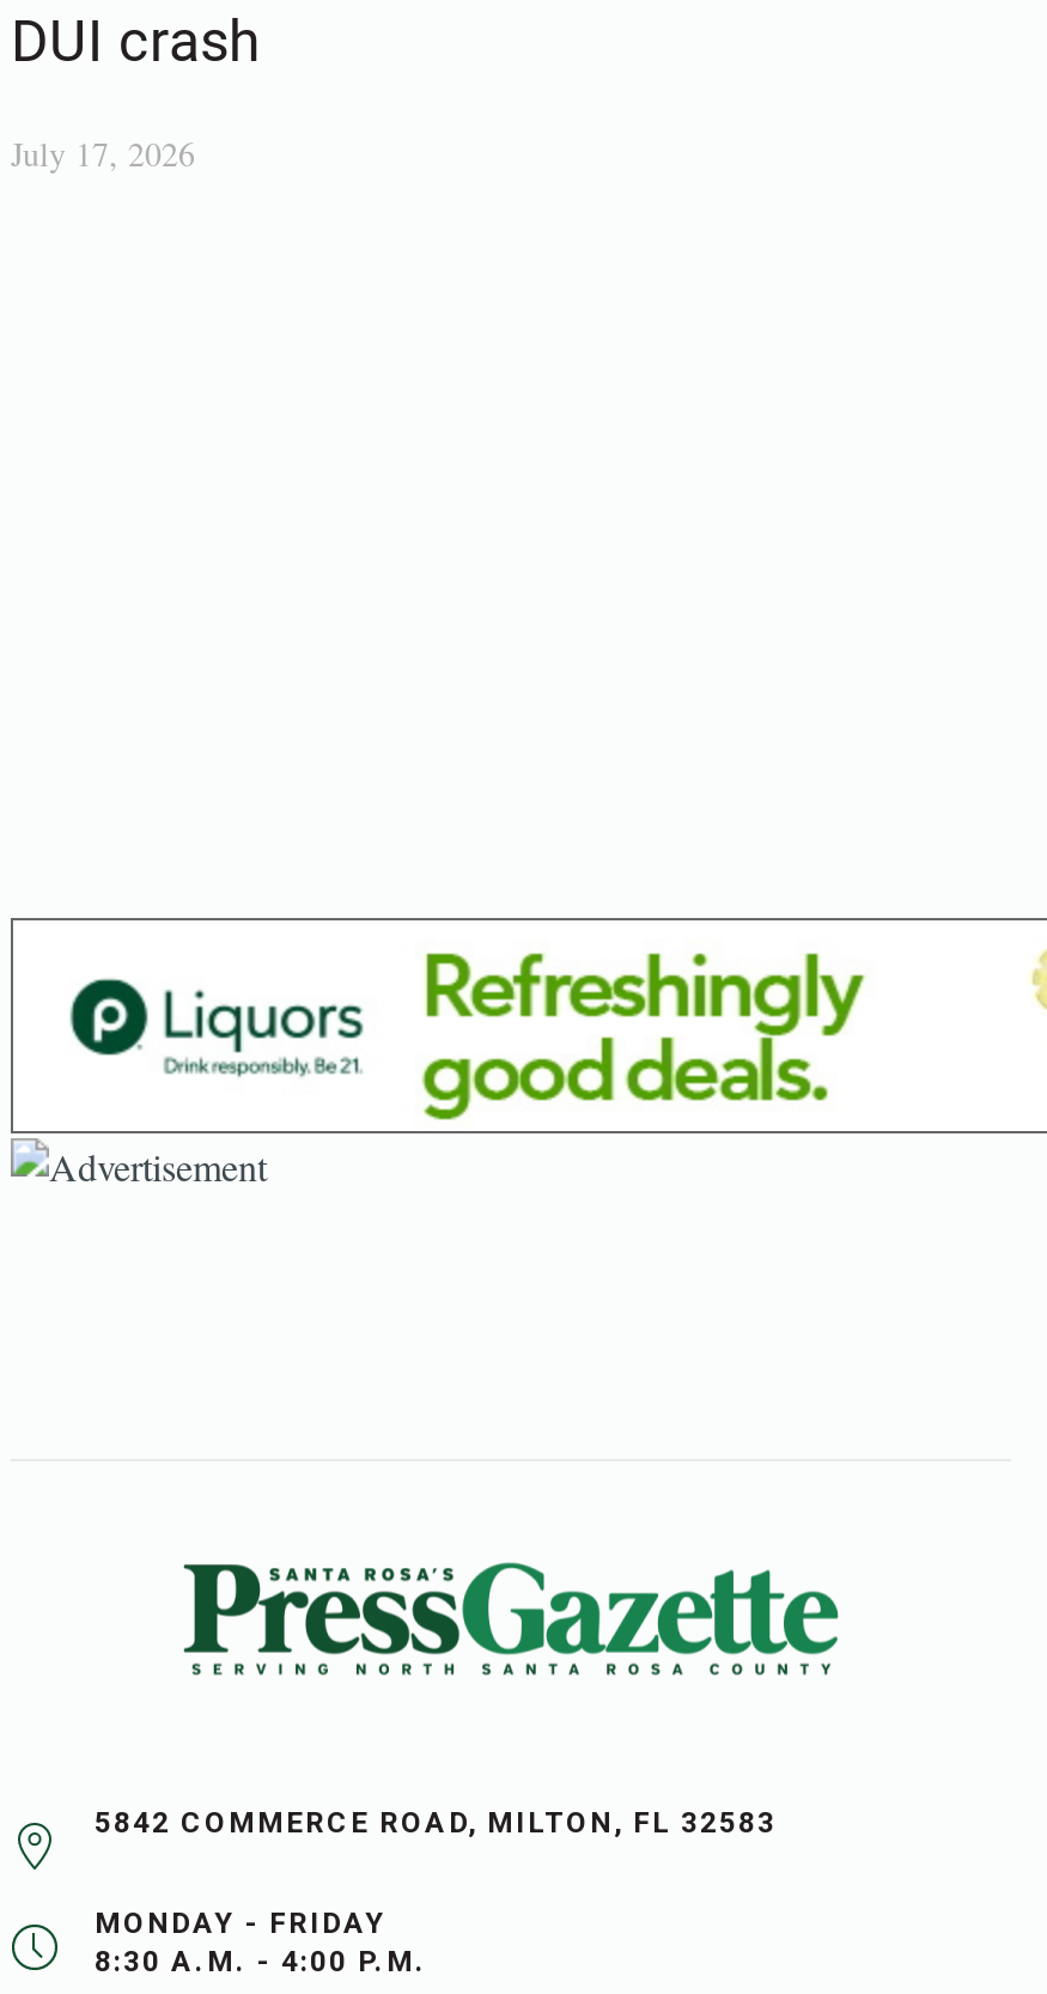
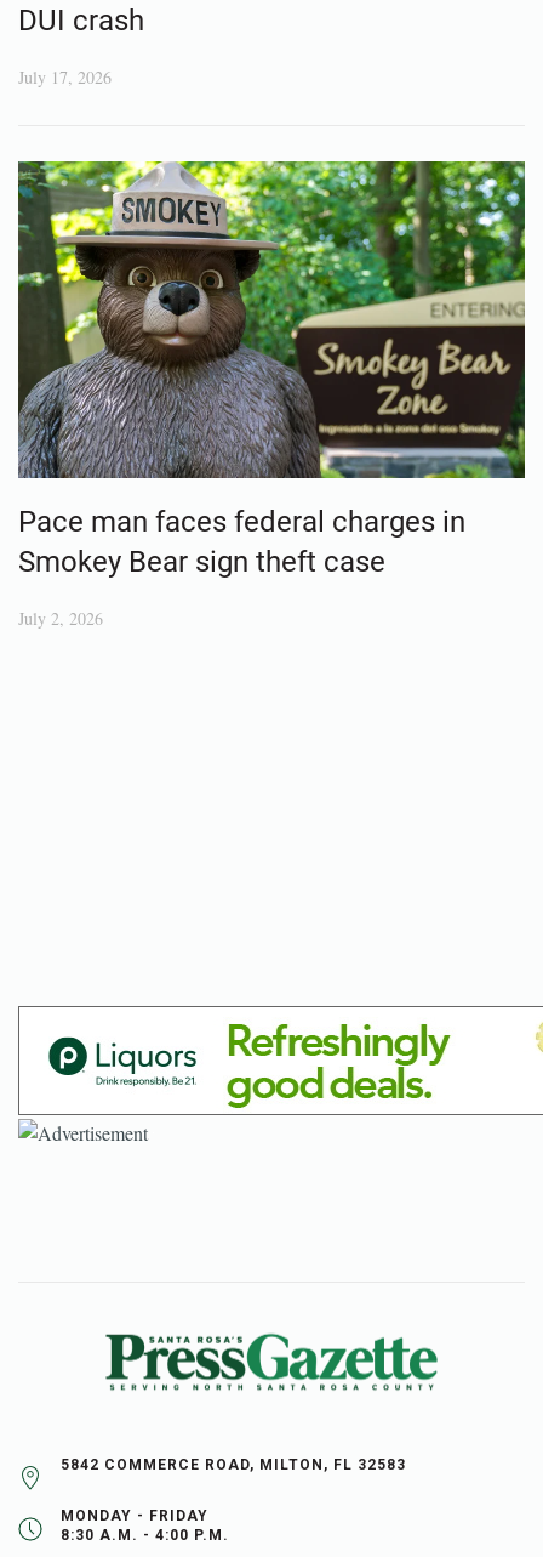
+ [image]
+ Pace man faces federal charges in
+ Smokey Bear sign theft case
+ July 2, 2026
